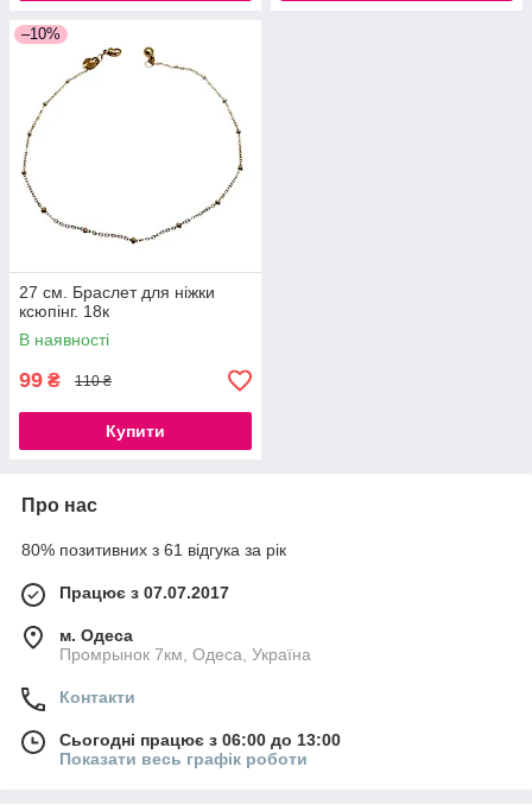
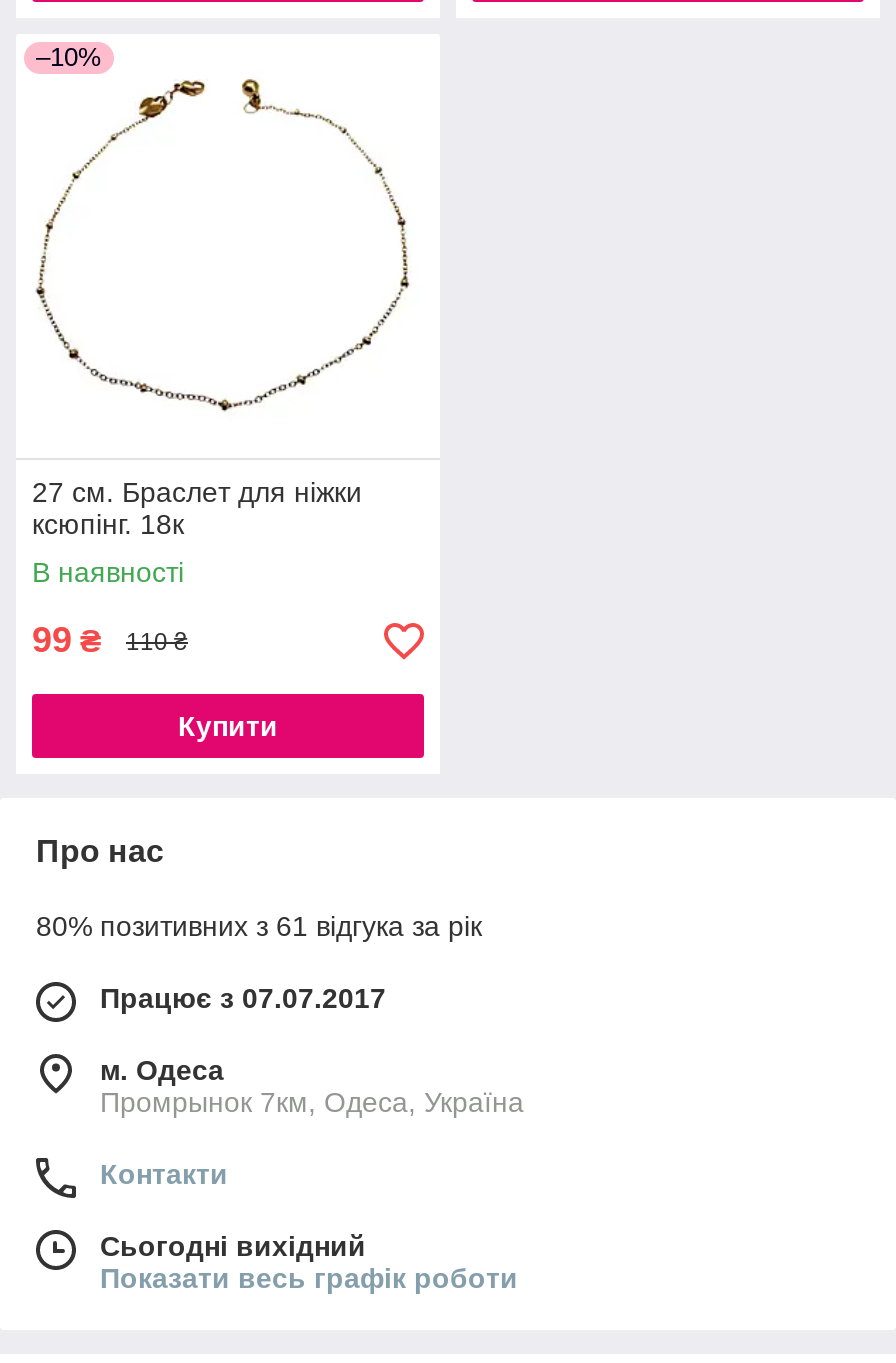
- Сьогодні працює з 06:00 до 13:00
+ Сьогодні вихідний
